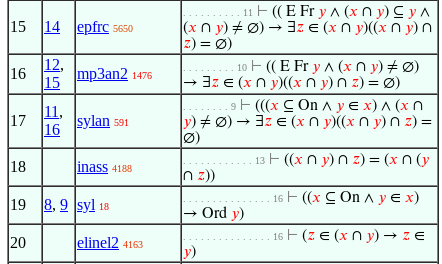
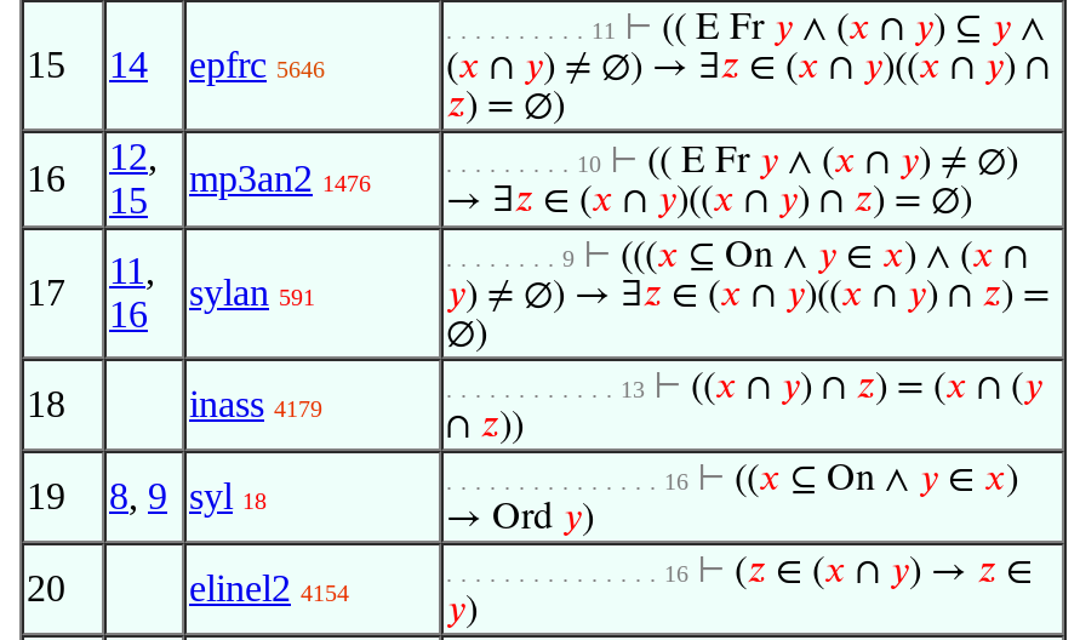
- 15 14 epfrc 5650
+ 15 14 epfrc 5646

- inass 4188
+ inass 4179

- elinel2 4163
+ elinel2 4154
